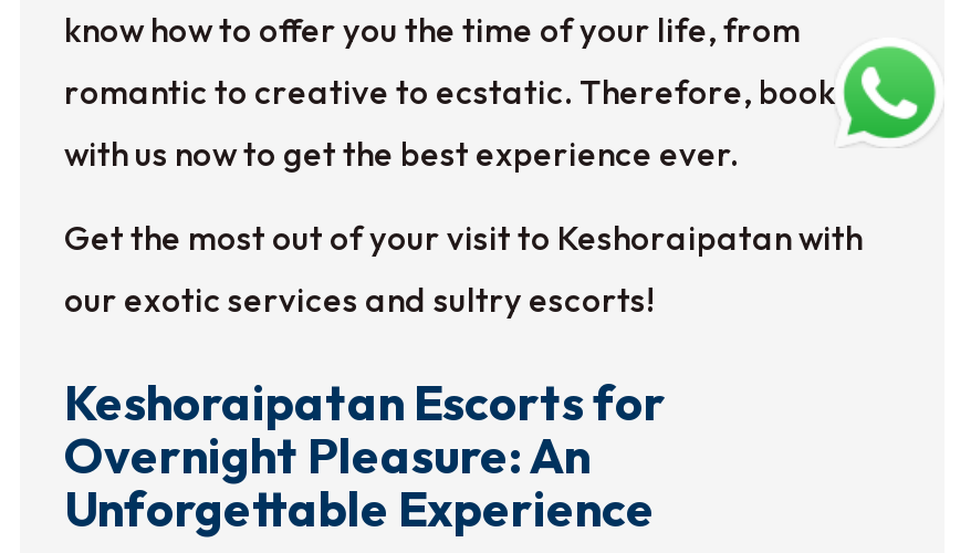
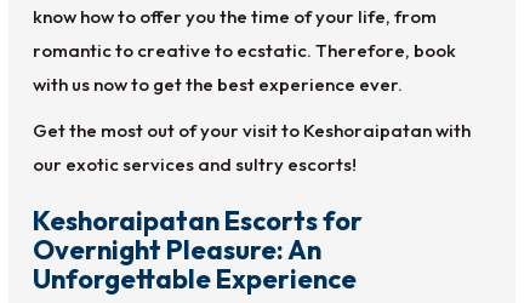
- [image]
